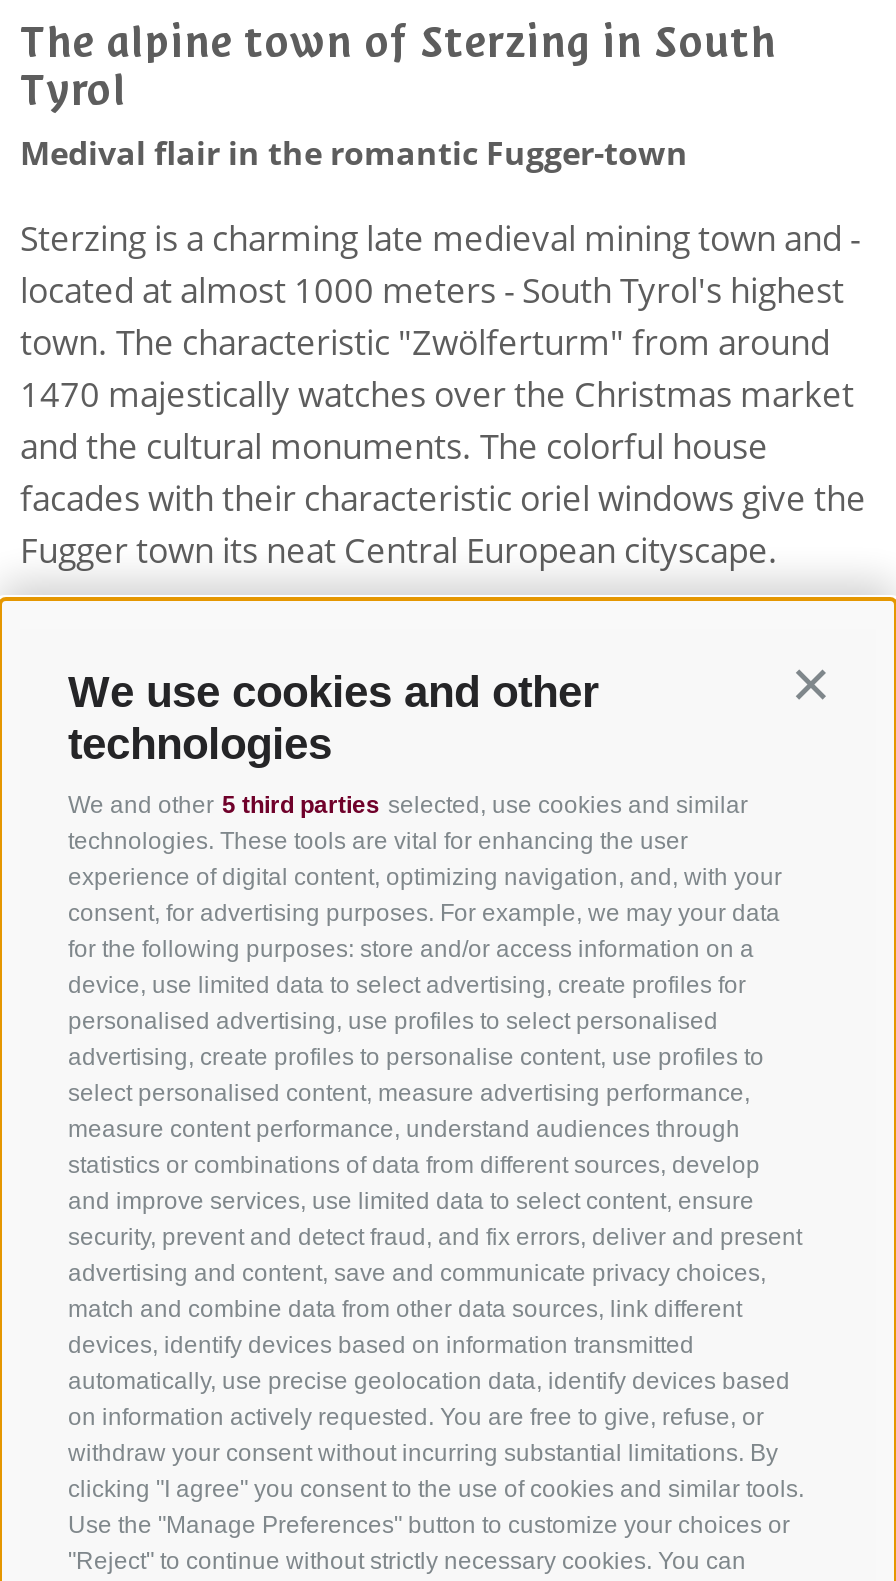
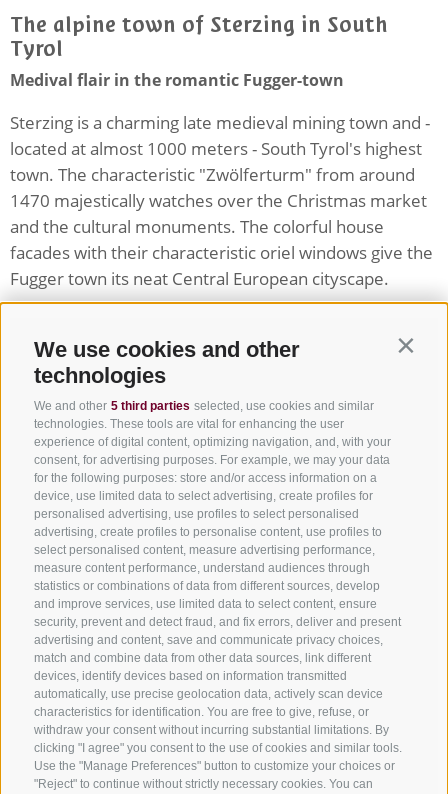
- automatically, use precise geolocation data, identify devices based
- on information actively requested. You are free to give, refuse, or
+ automatically, use precise geolocation data, actively scan device
+ characteristics for identification. You are free to give, refuse, or
